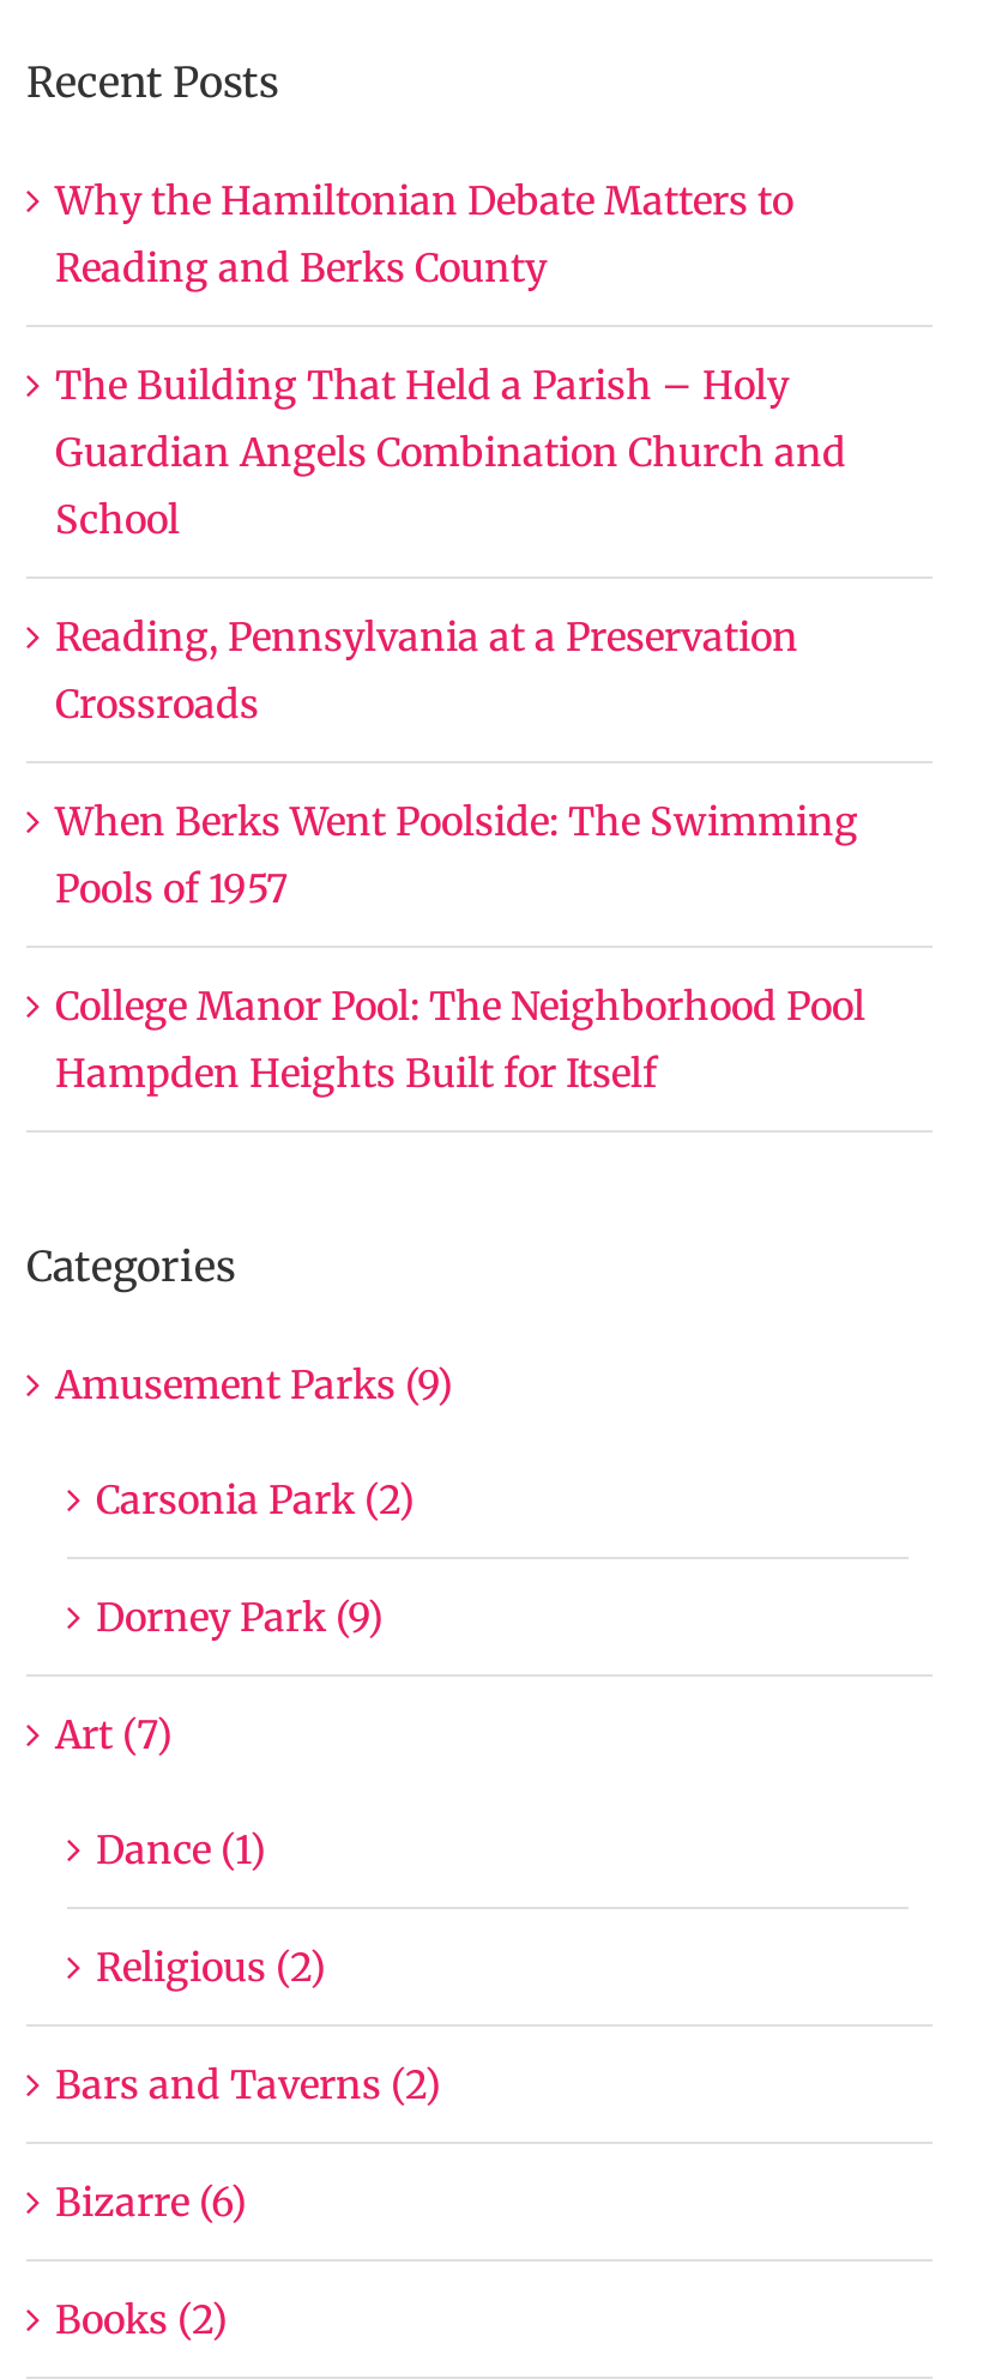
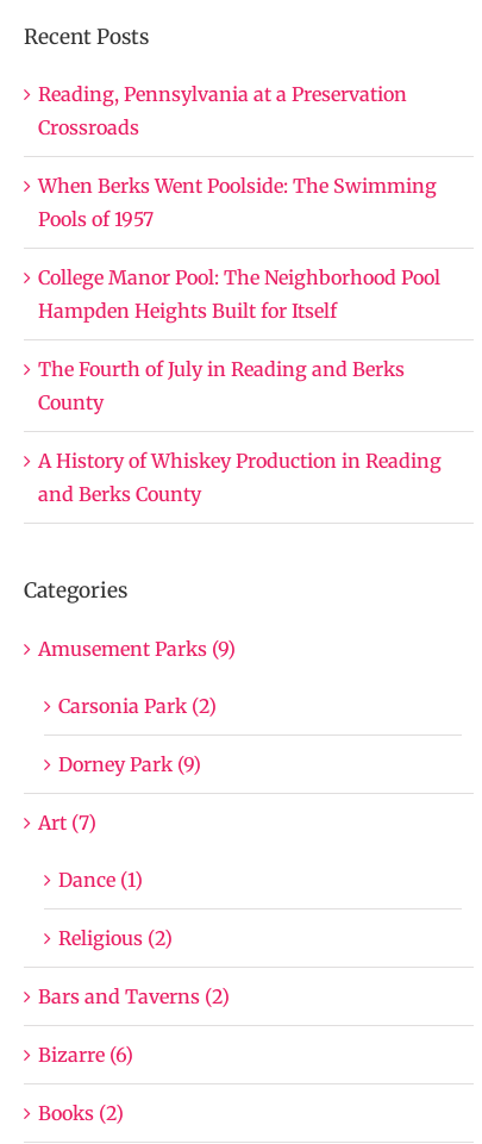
- Why the Hamiltonian Debate Matters to
- Reading and Berks County
- The Building That Held a Parish – Holy
- Guardian Angels Combination Church and
- School

moved up: Reading, Pennsylvania at a Preservation | Crossroads | When Berks Went Poolside: The Swimming | Pools of 1957 | College Manor Pool: The Neighborhood Pool | Hampden Heights Built for Itself

+ The Fourth of July in Reading and Berks
+ County
+ A History of Whiskey Production in Reading
+ and Berks County
